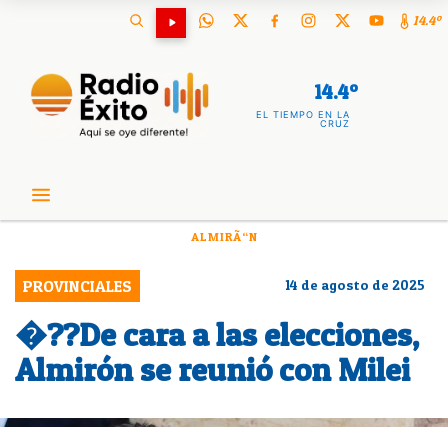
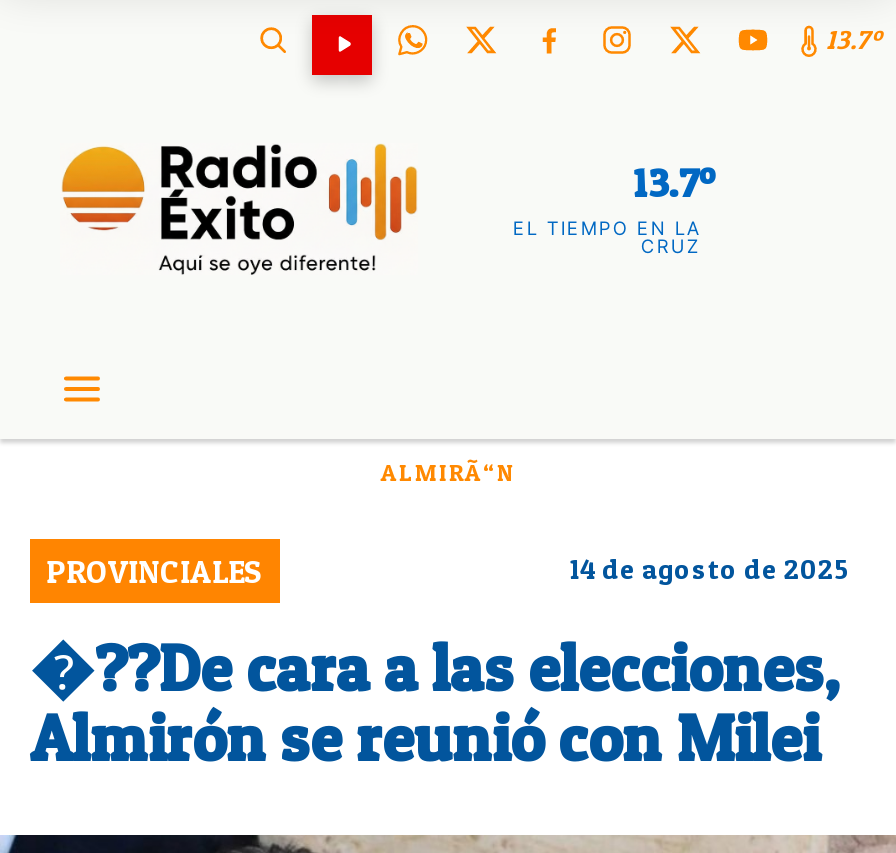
- 14.4º
+ 13.7º

- 14.4º
+ 13.7º
